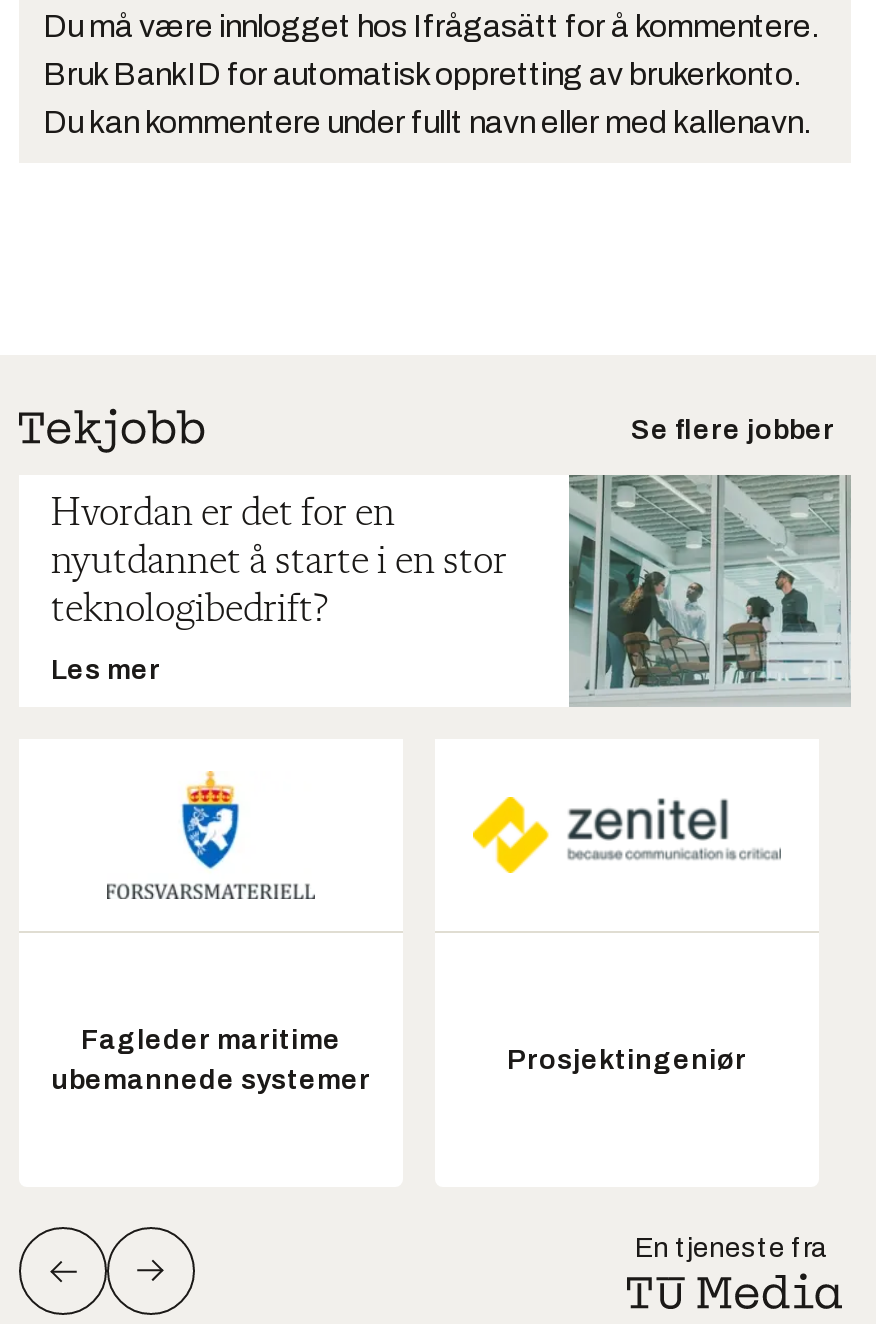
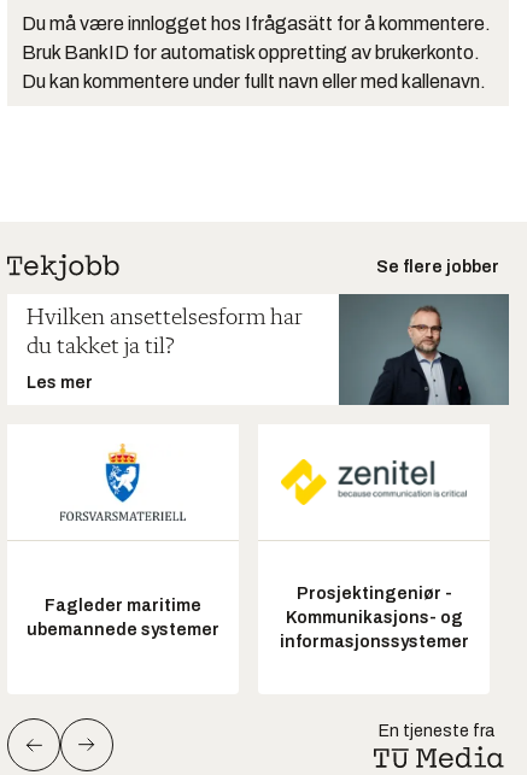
- [image]
- Hvordan er det for en
- nyutdannet å starte i en stor
- teknologibedrift?
+ [image]
+ Hvilken ansettelsesform har
+ du takket ja til?

- Prosjektingeniør
+ Prosjektingeniør -
+ Kommunikasjons- og
+ informasjonssystemer
